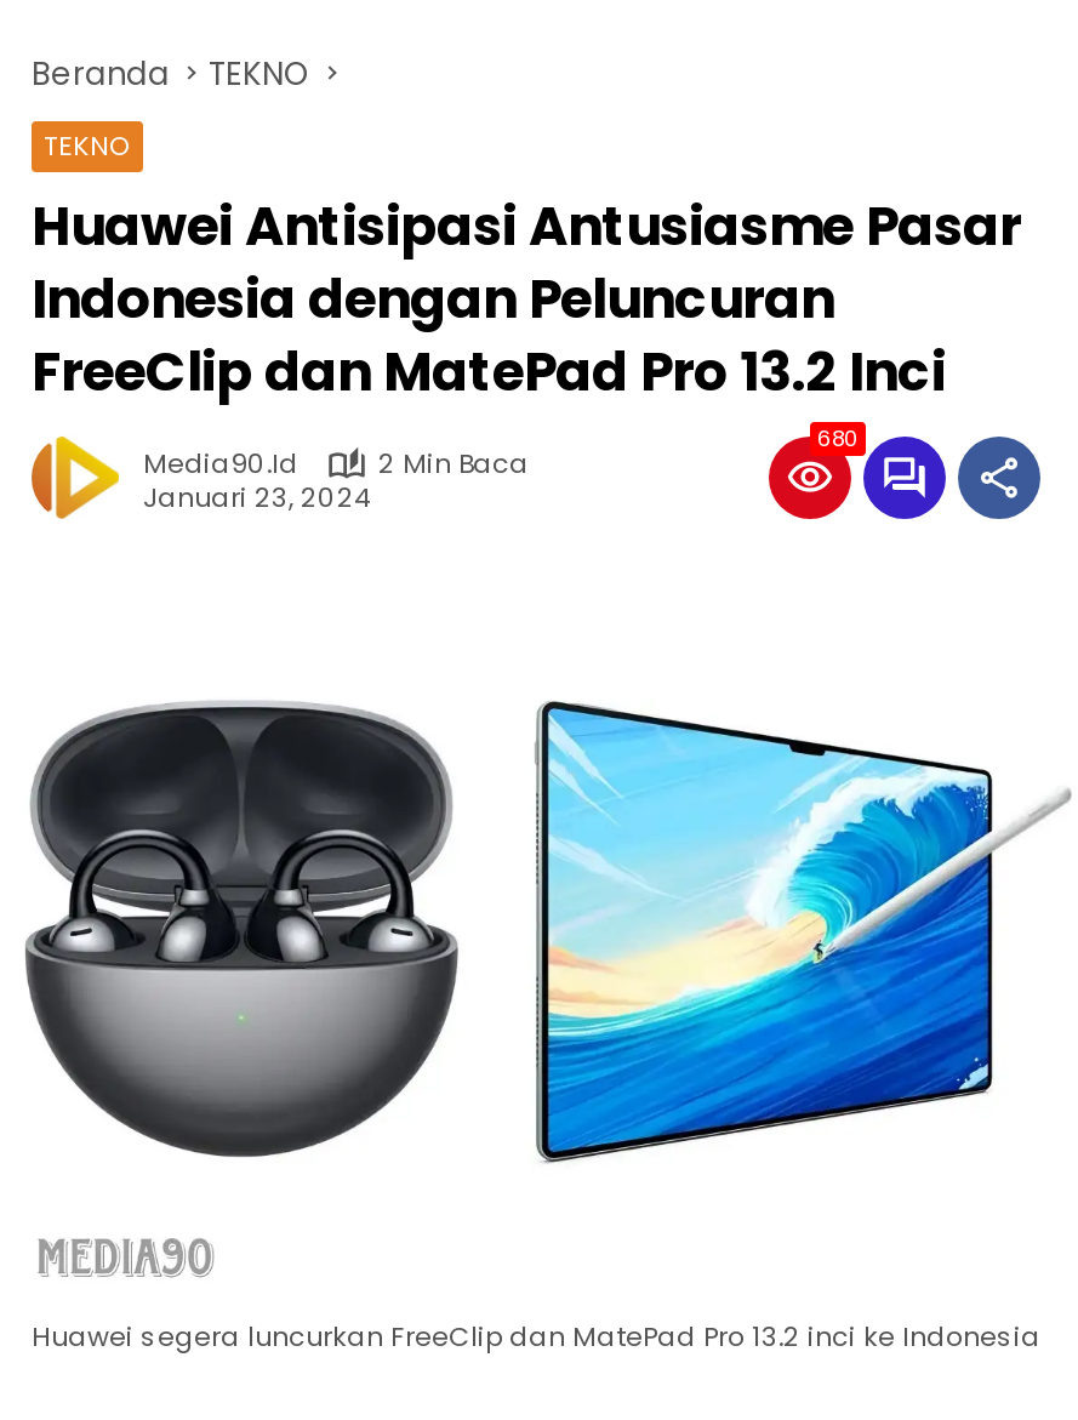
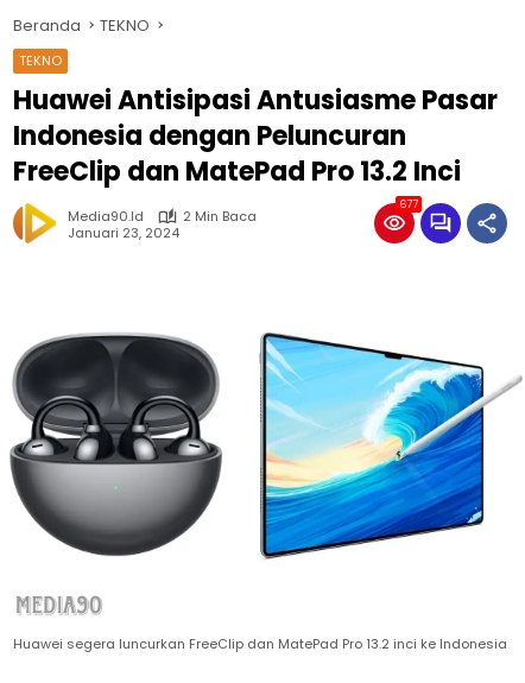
- 680
+ 677
